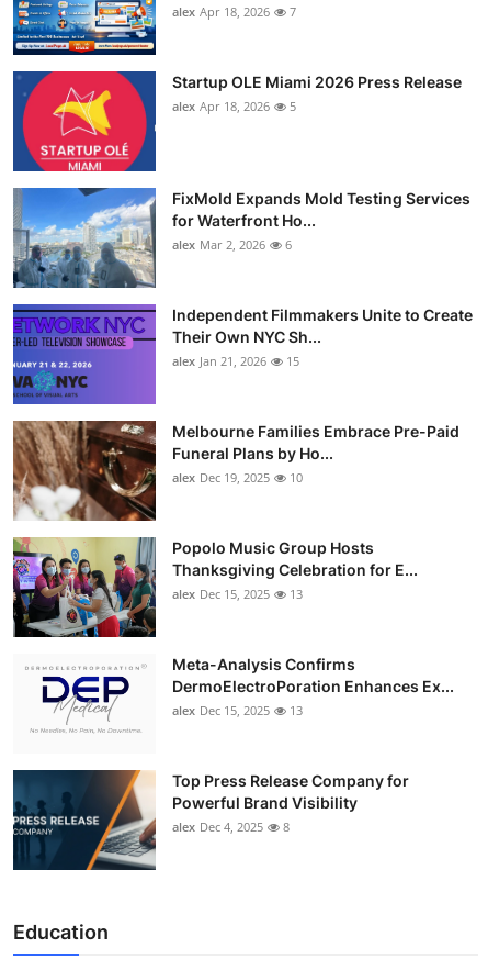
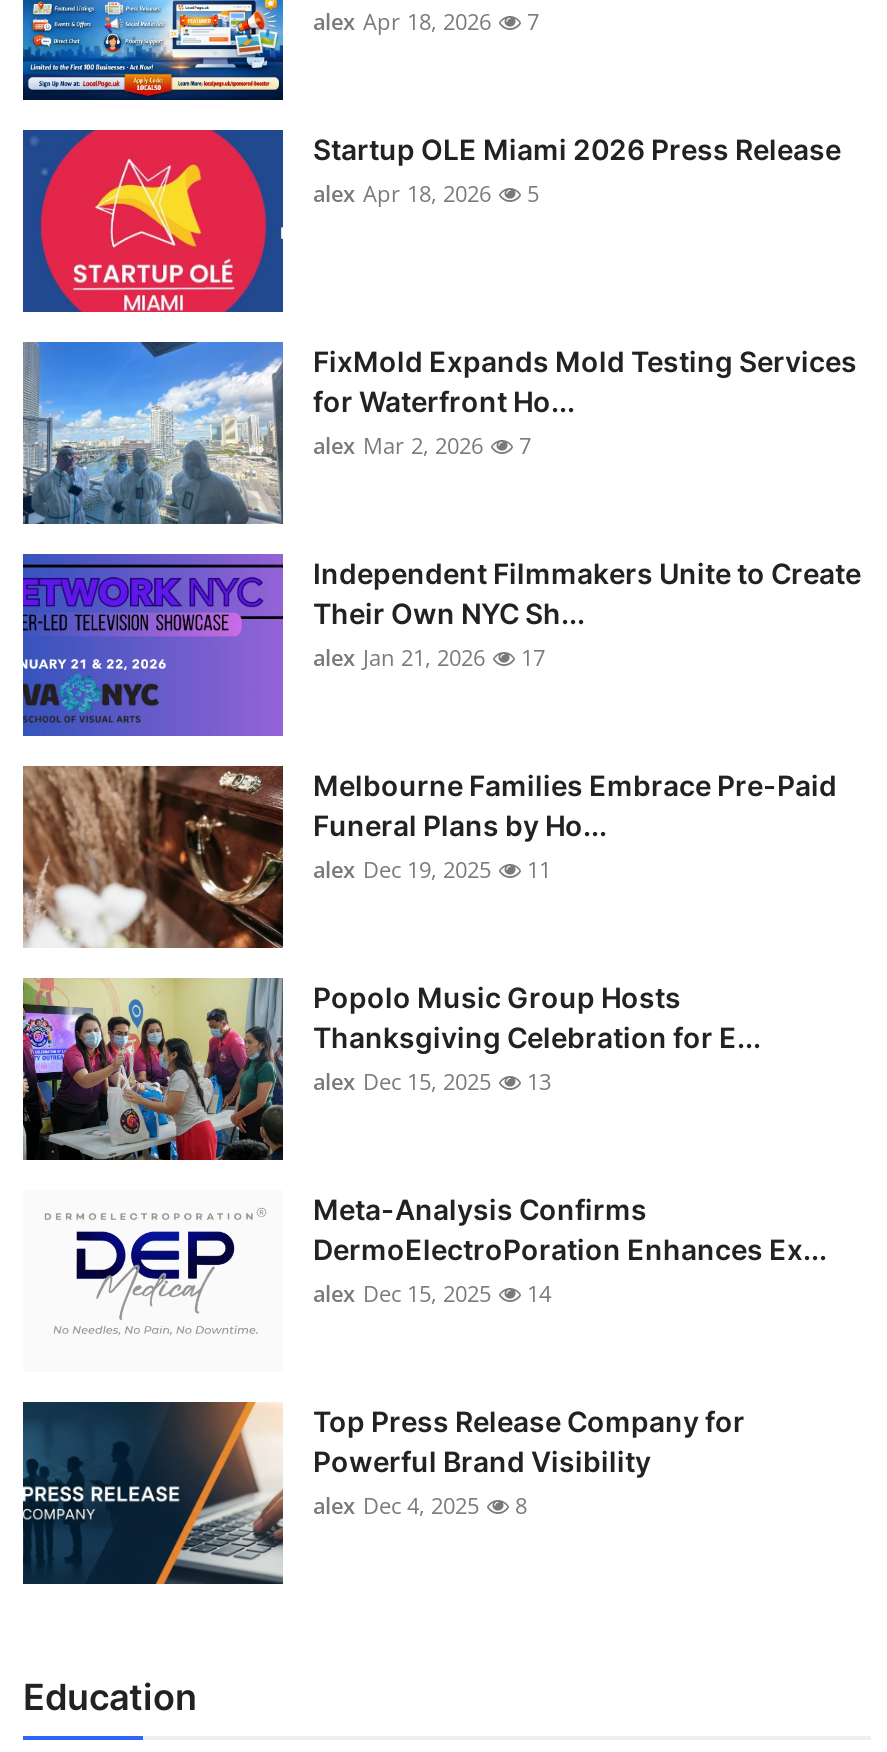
- alex Mar 2, 2026 6
+ alex Mar 2, 2026 7

- alex Jan 21, 2026 15
+ alex Jan 21, 2026 17

- alex Dec 19, 2025 10
+ alex Dec 19, 2025 11

- alex Dec 15, 2025 13
+ alex Dec 15, 2025 14
